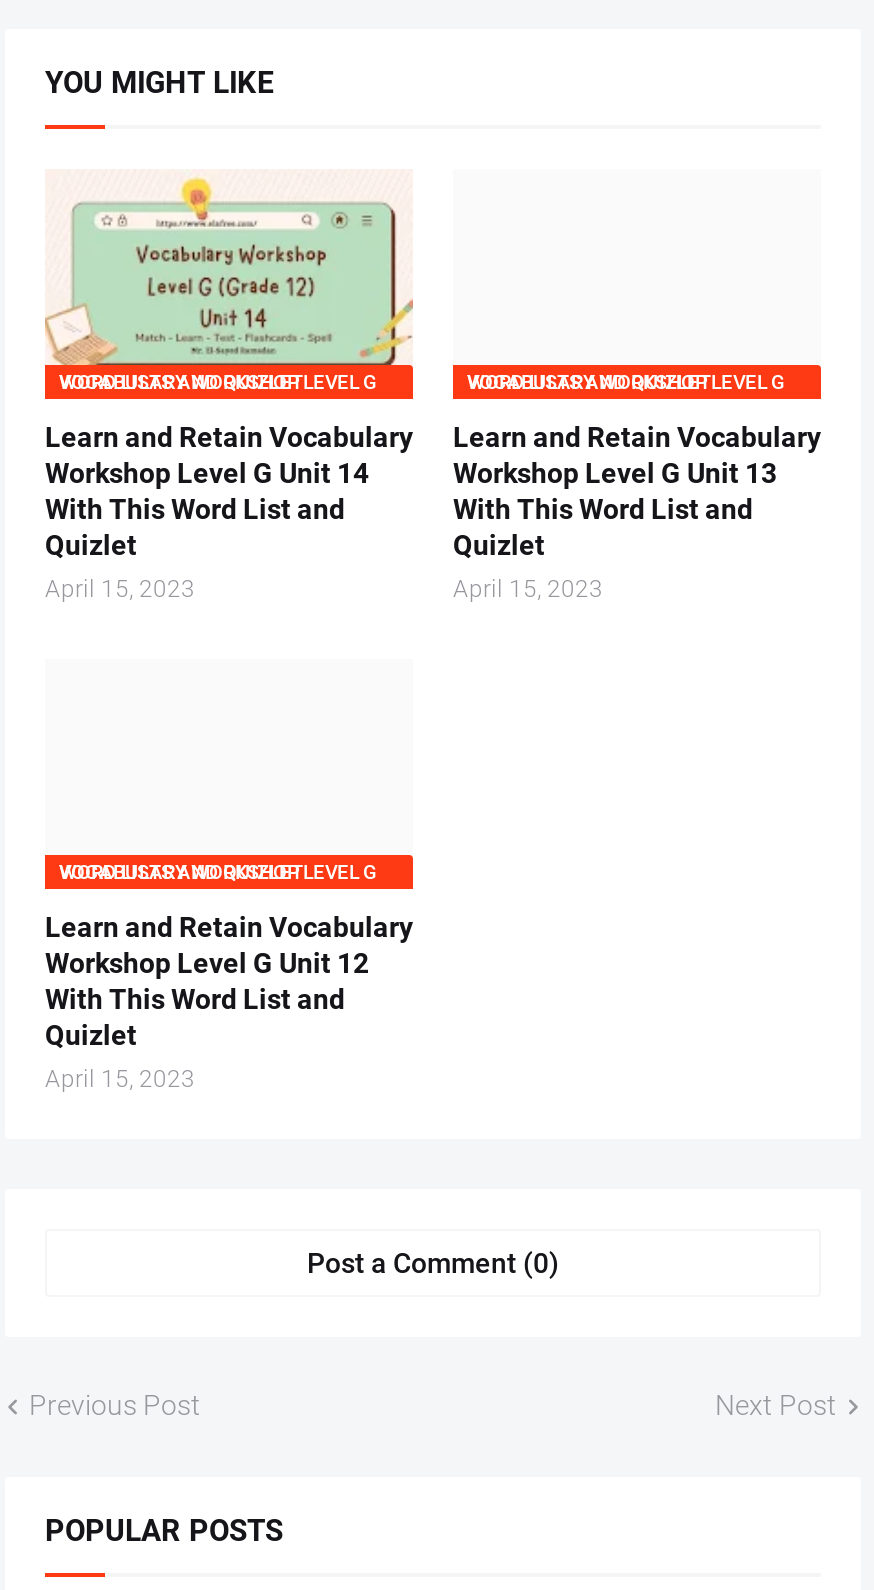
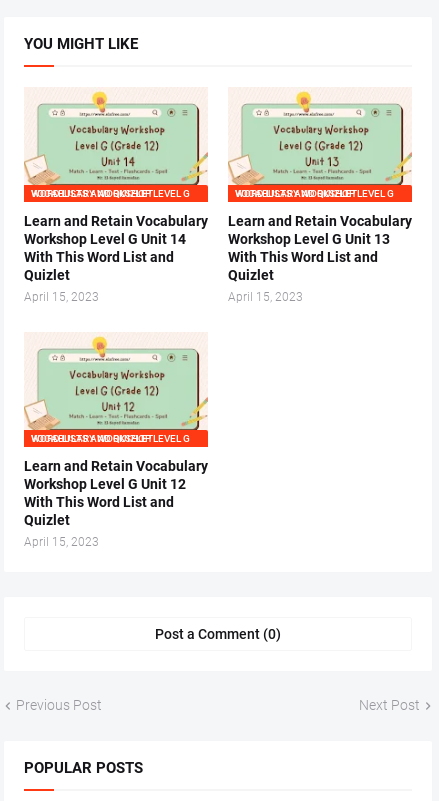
+ [image]

+ [image]
